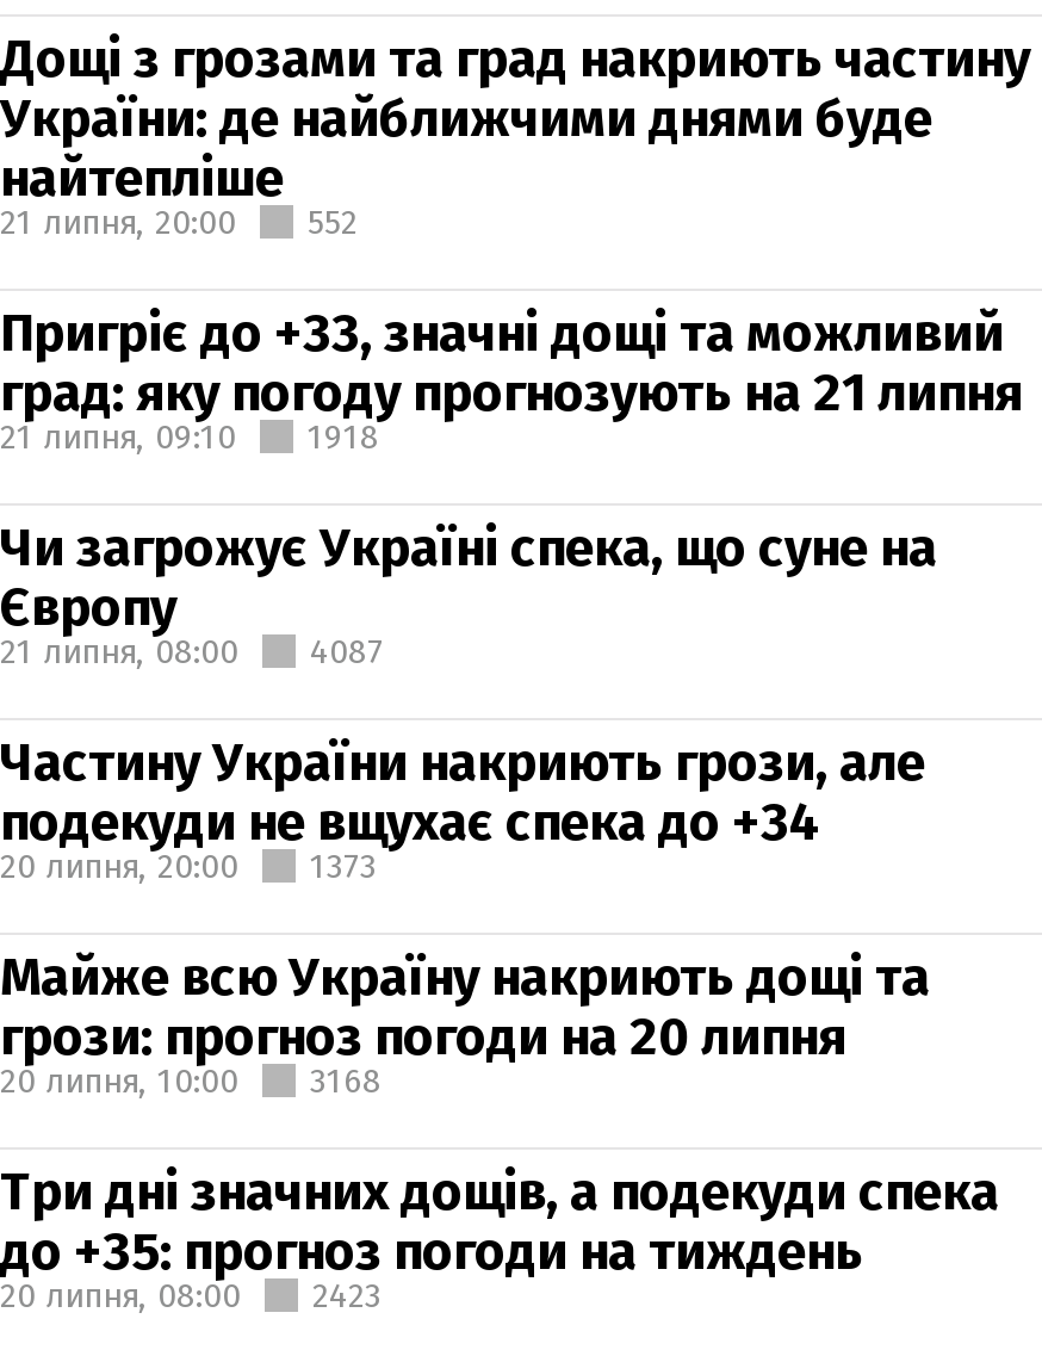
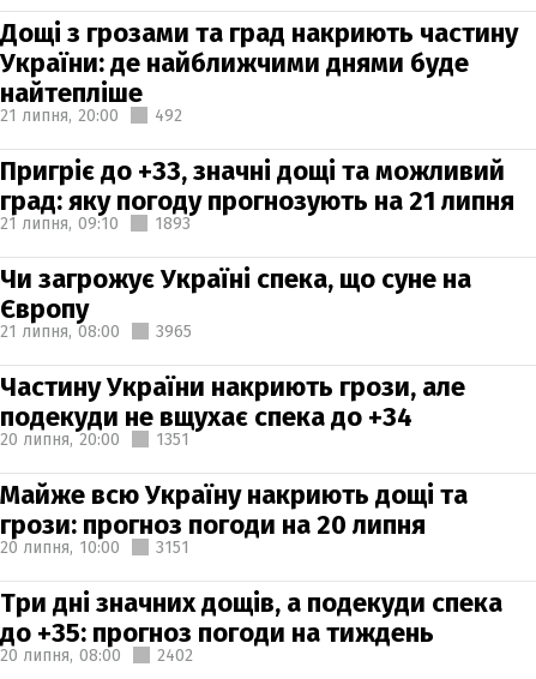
- 21 липня, 20:00 552
+ 21 липня, 20:00 492

- 1918
+ 1893

- 21 липня, 08:00 4087
+ 21 липня, 08:00 3965

- 20 липня, 20:00 1373
+ 20 липня, 20:00 1351

- 20 липня, 10:00 3168
+ 20 липня, 10:00 3151

- 20 липня, 08:00 2423
+ 20 липня, 08:00 2402
